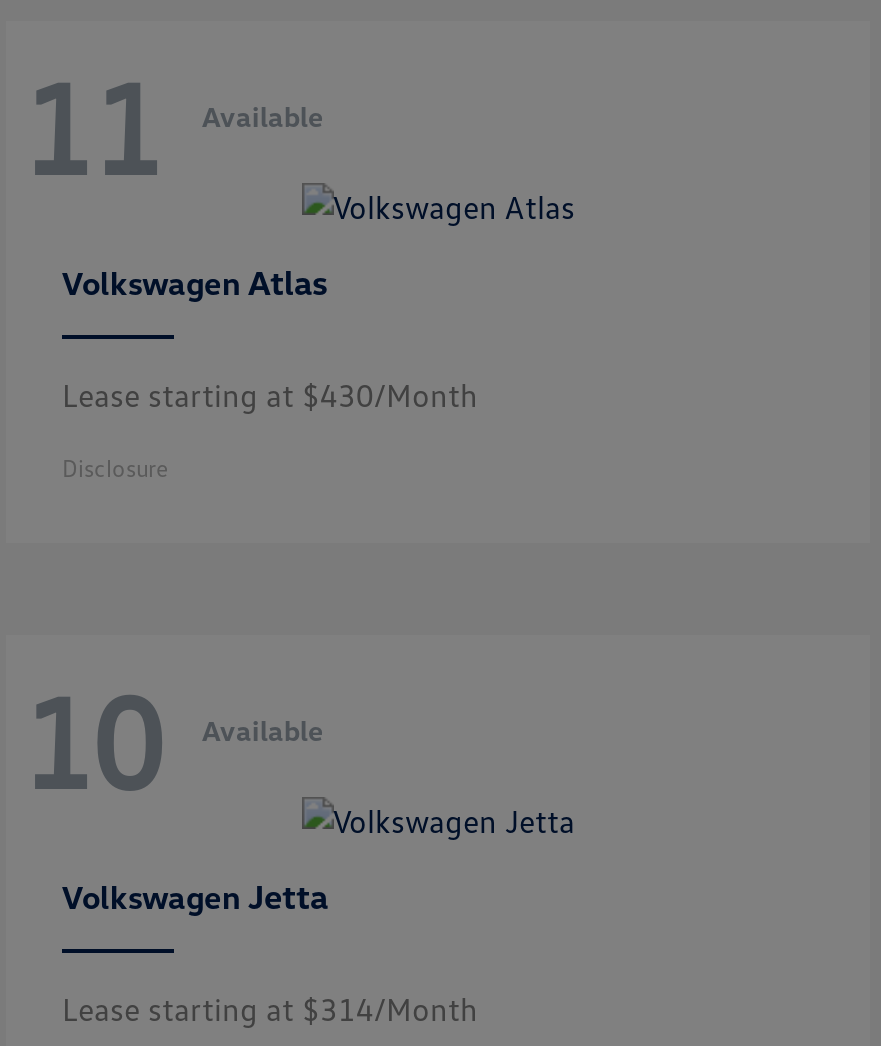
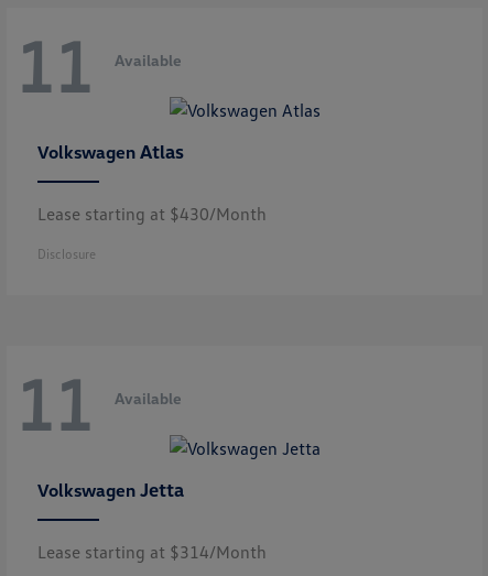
- 10 Available
+ 11 Available
